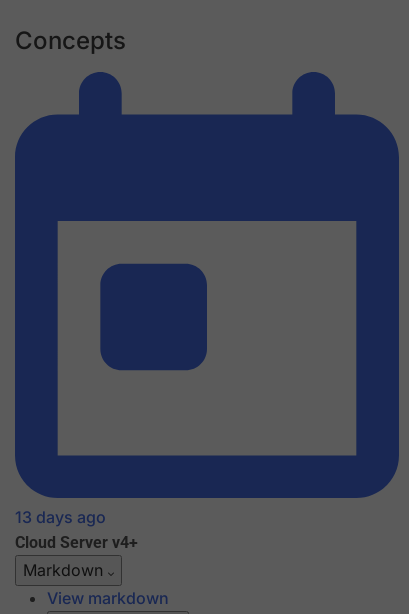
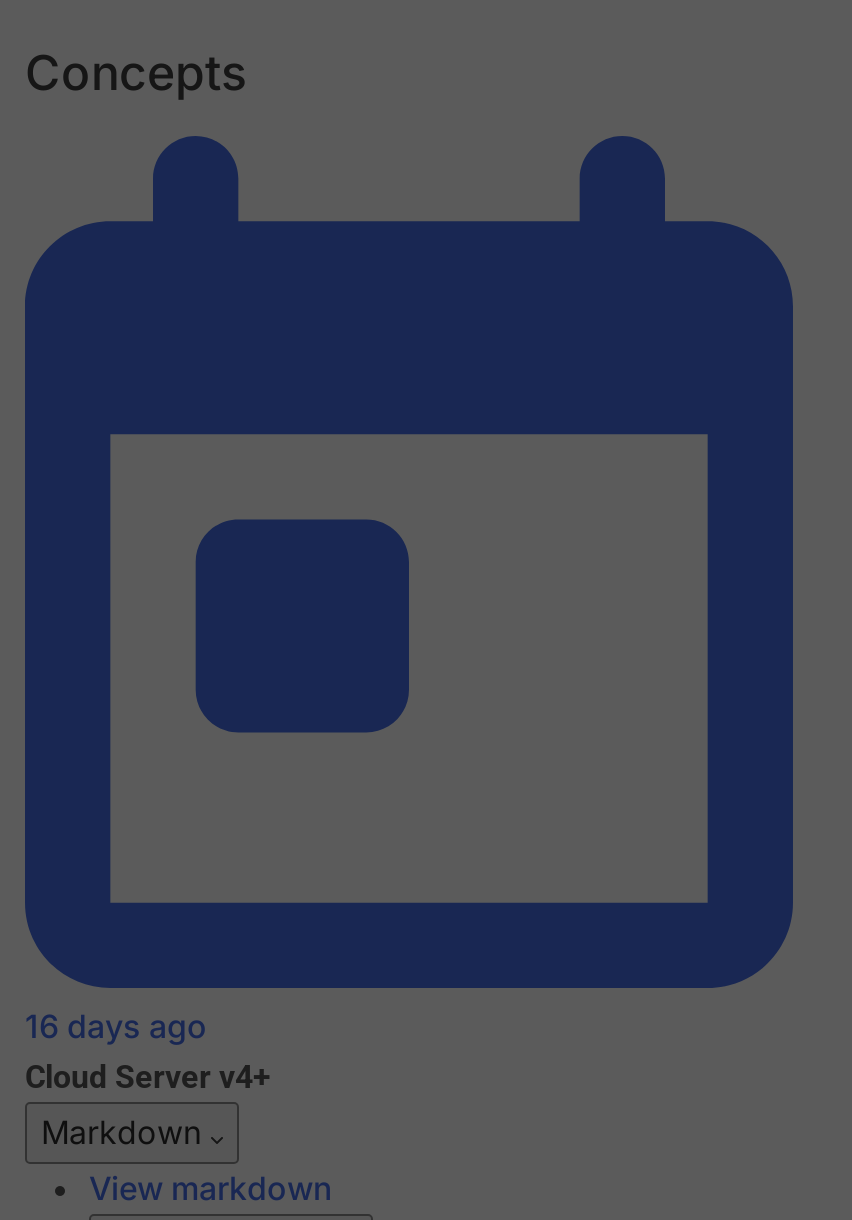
- 13 days ago
+ 16 days ago
